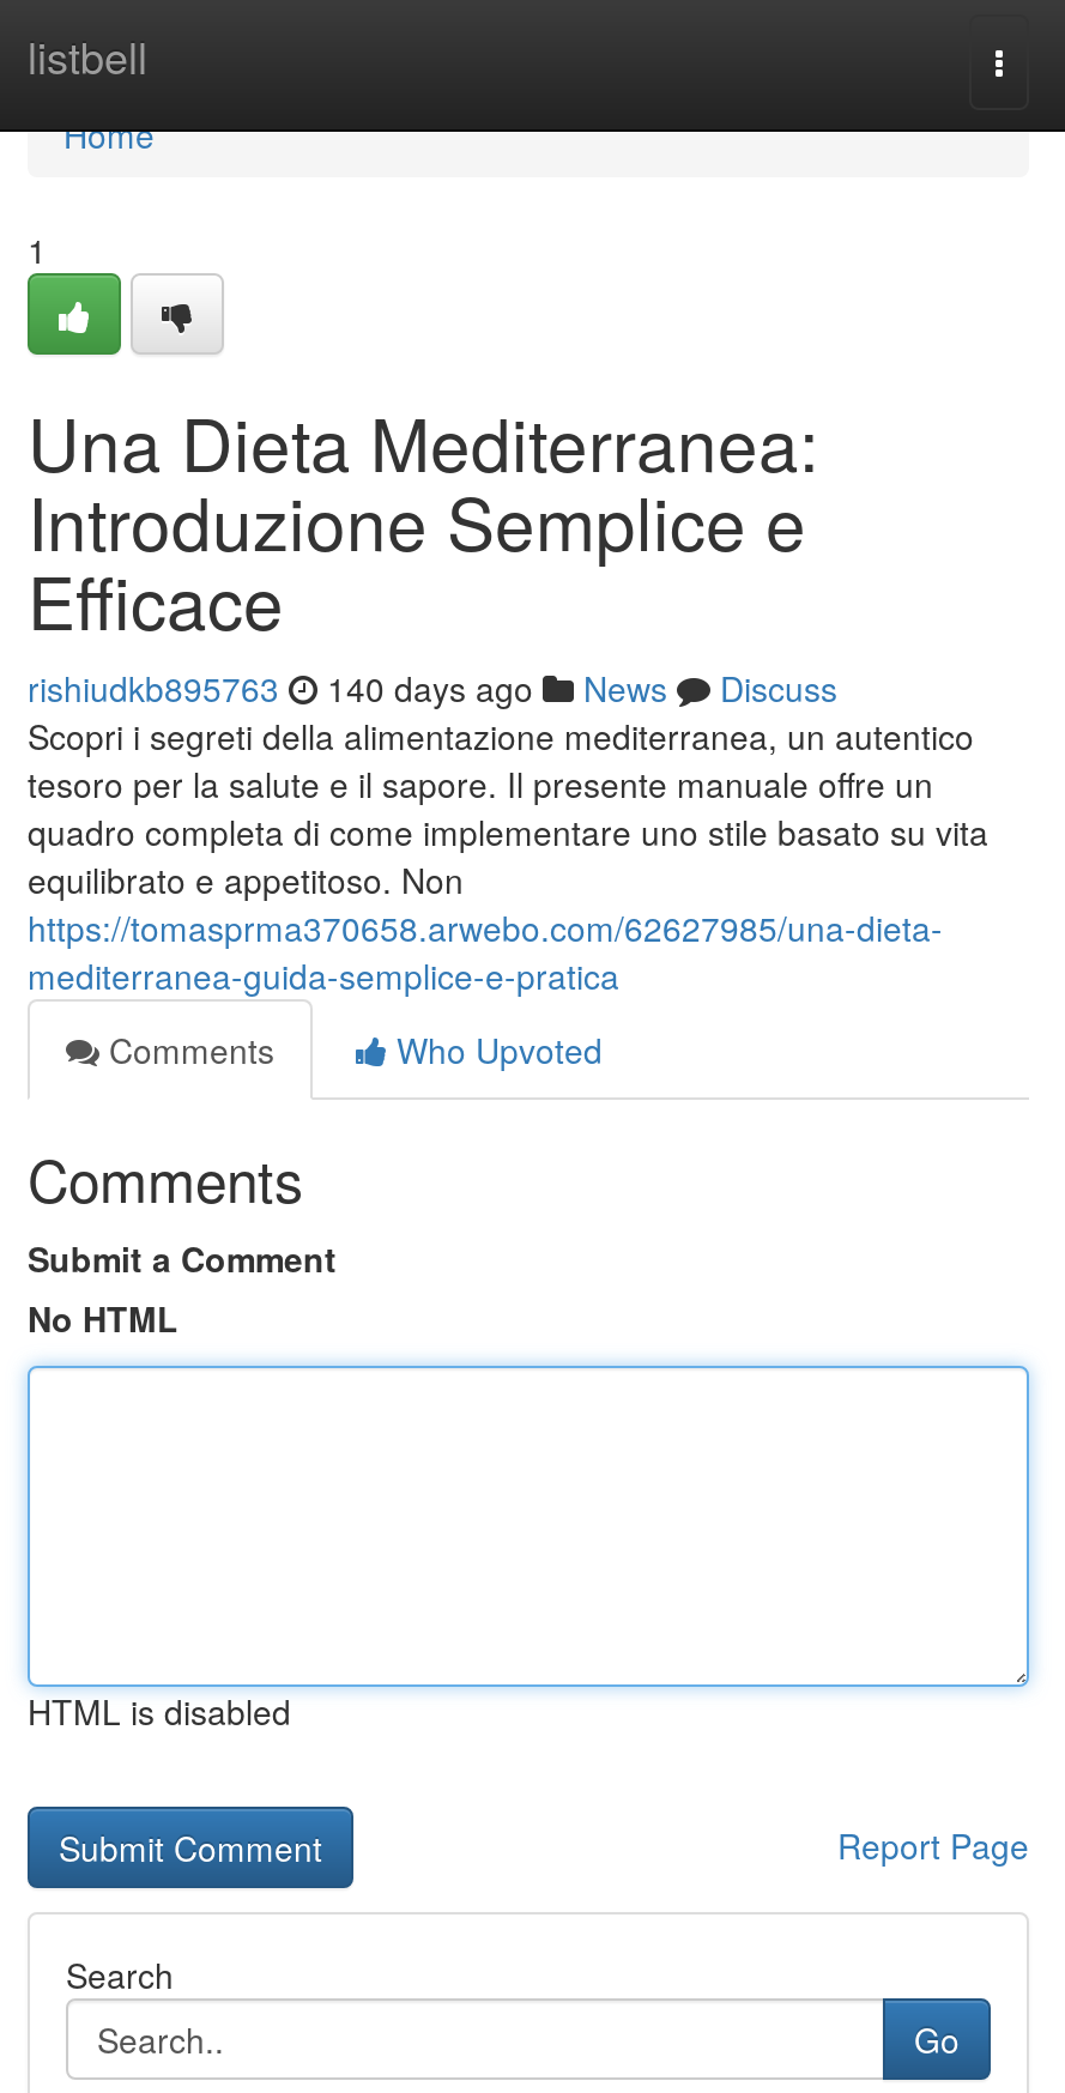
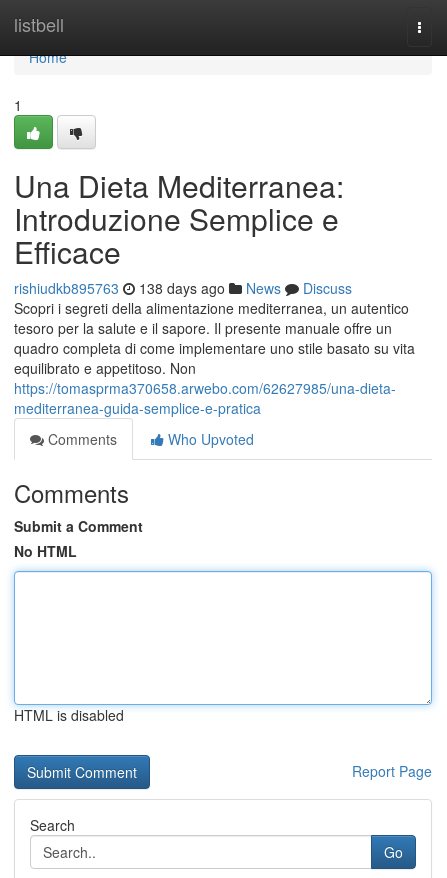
- rishiudkb895763 140 days ago News Discuss
+ rishiudkb895763 138 days ago News Discuss
